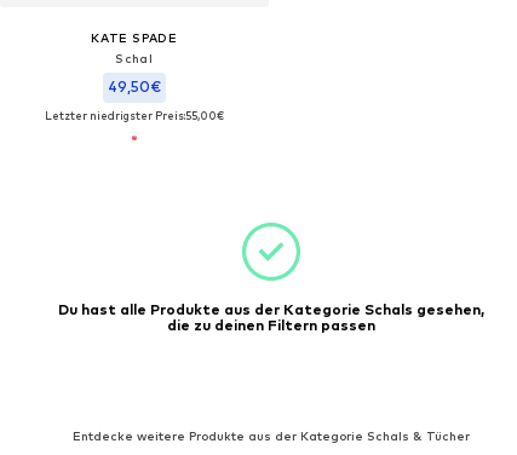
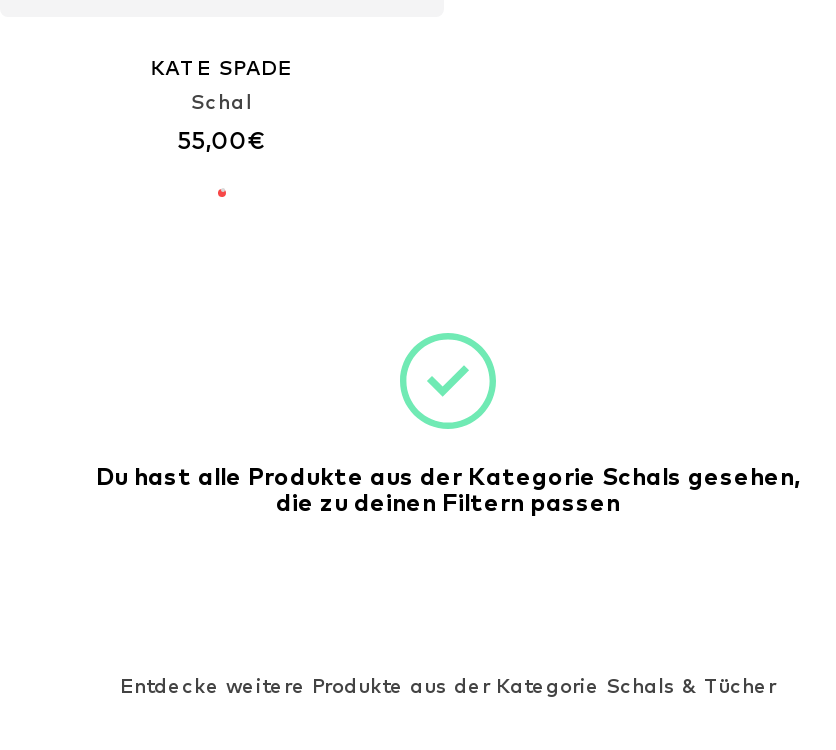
- 49,50€
- Letzter niedrigster Preis:55,00€
+ 55,00€
